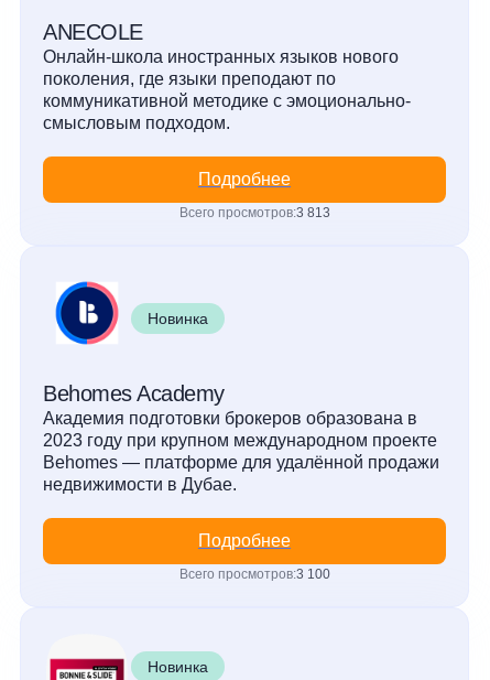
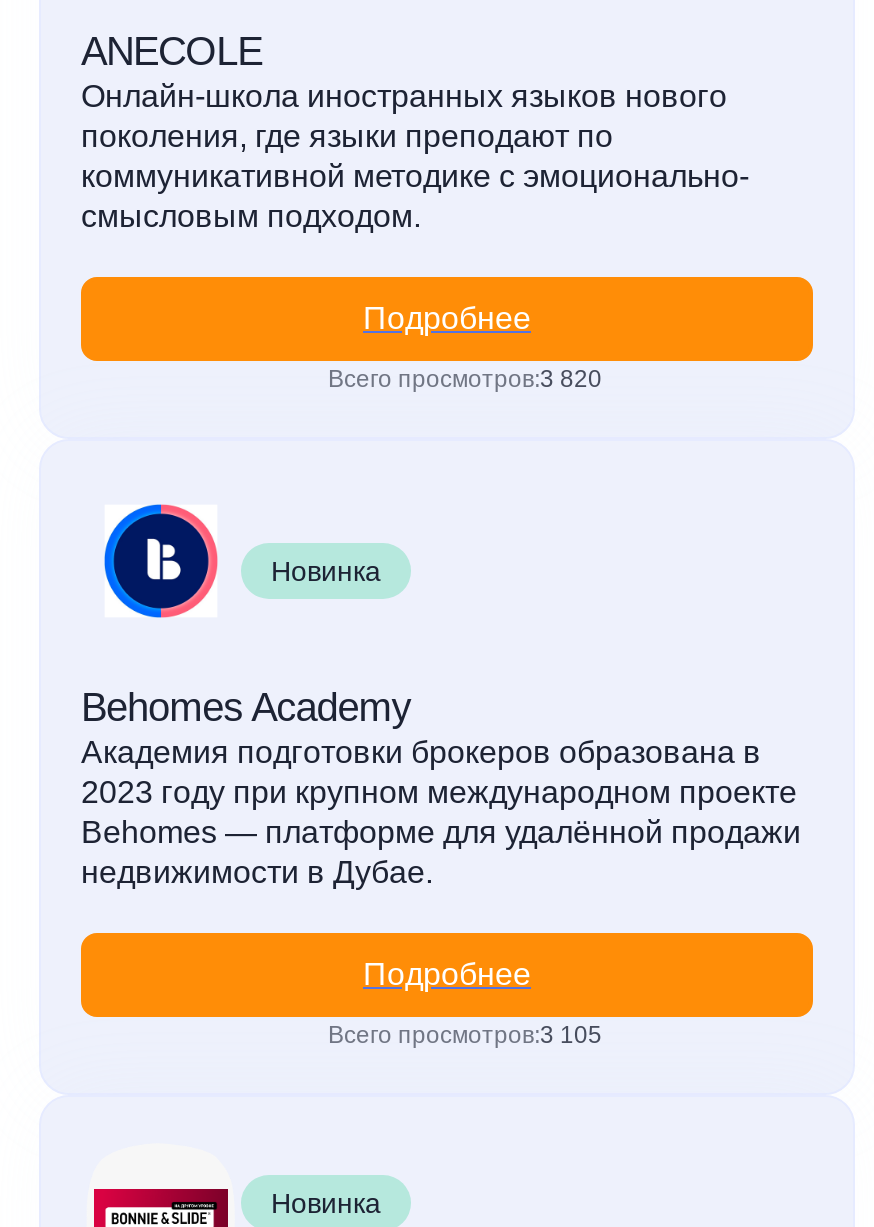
- Всего просмотров:3 813
+ Всего просмотров:3 820

- Всего просмотров:3 100
+ Всего просмотров:3 105
